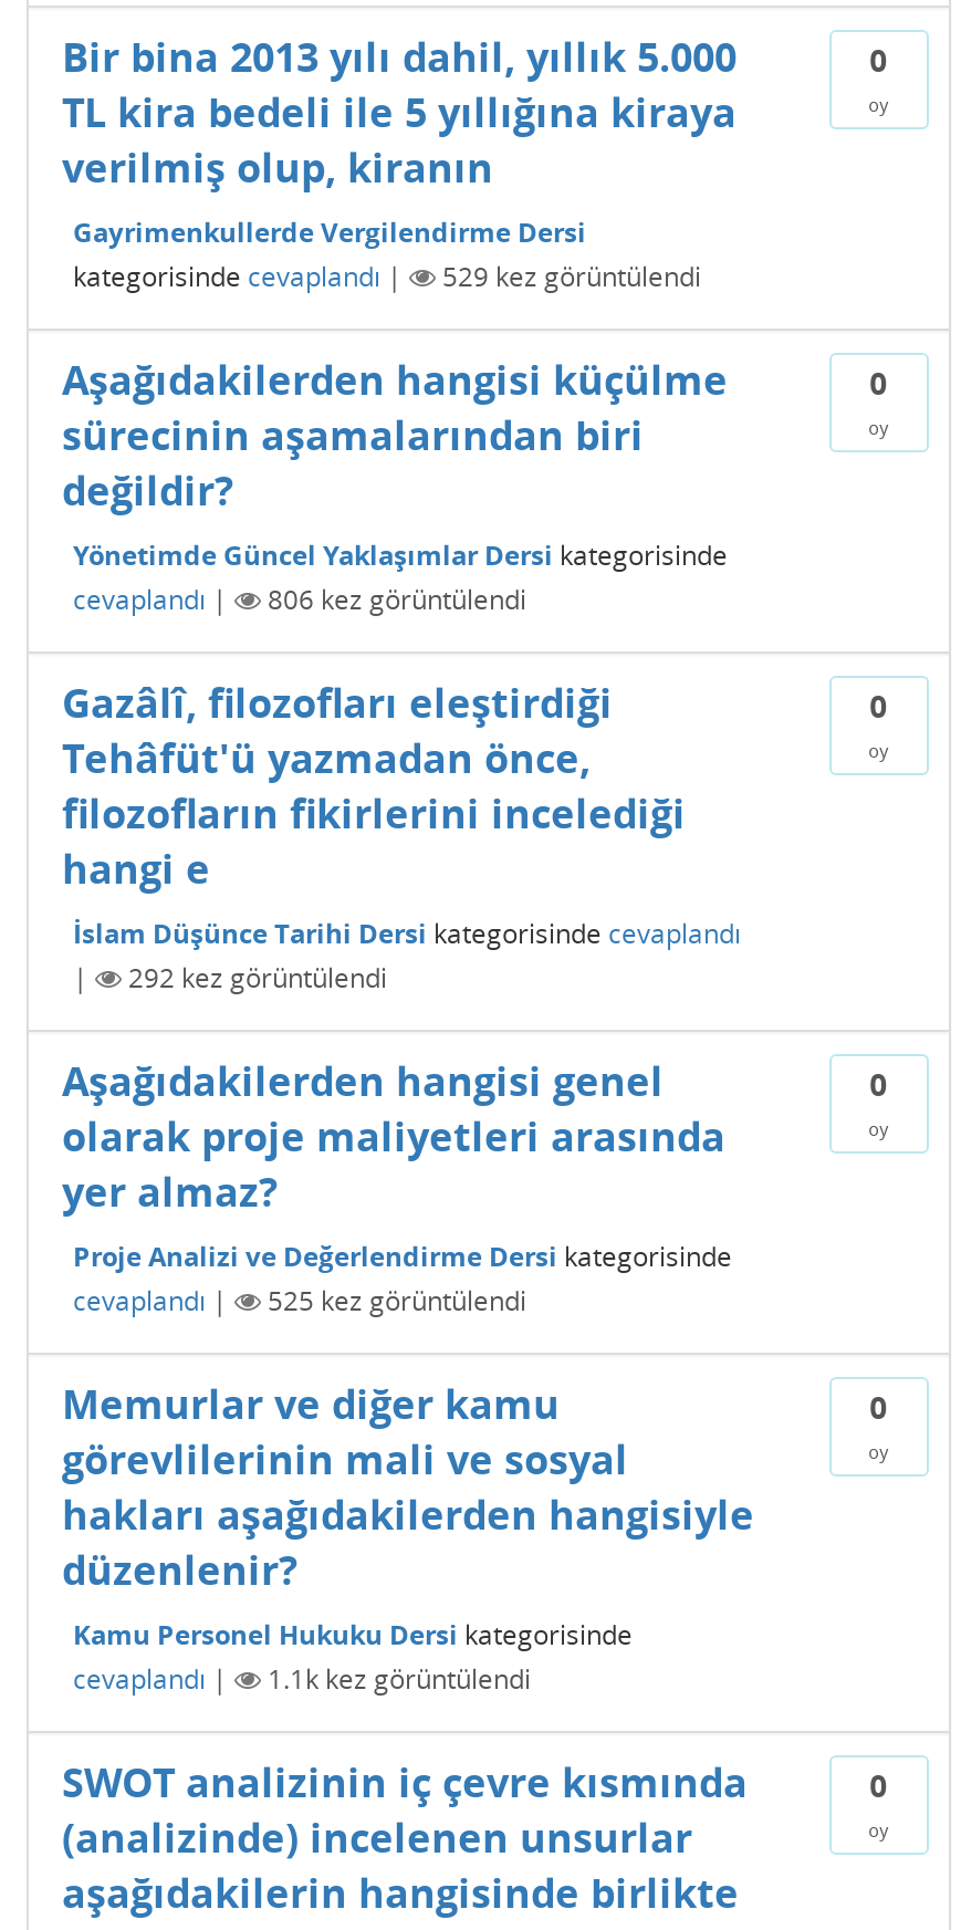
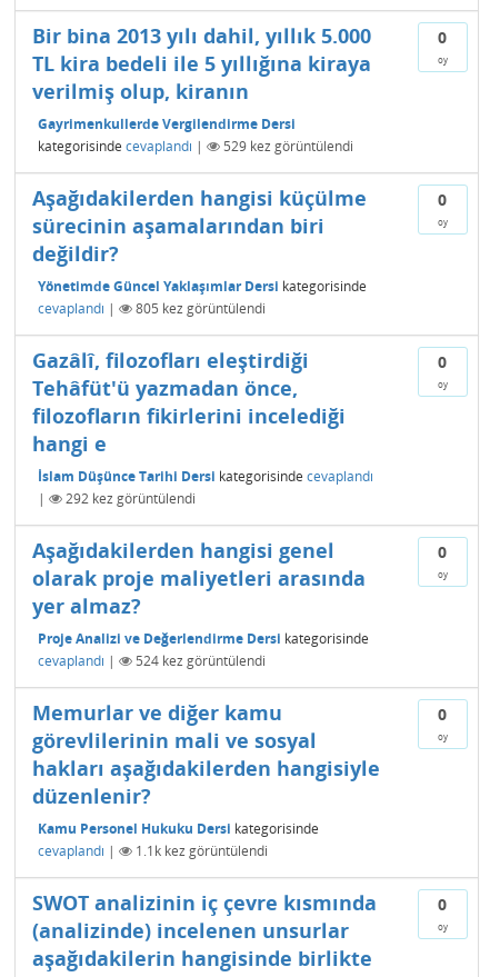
- 806 kez görüntülendi
+ 805 kez görüntülendi

- 525 kez görüntülendi
+ 524 kez görüntülendi
